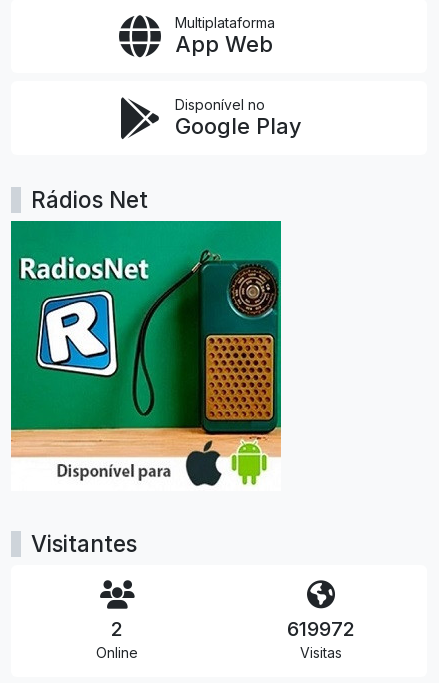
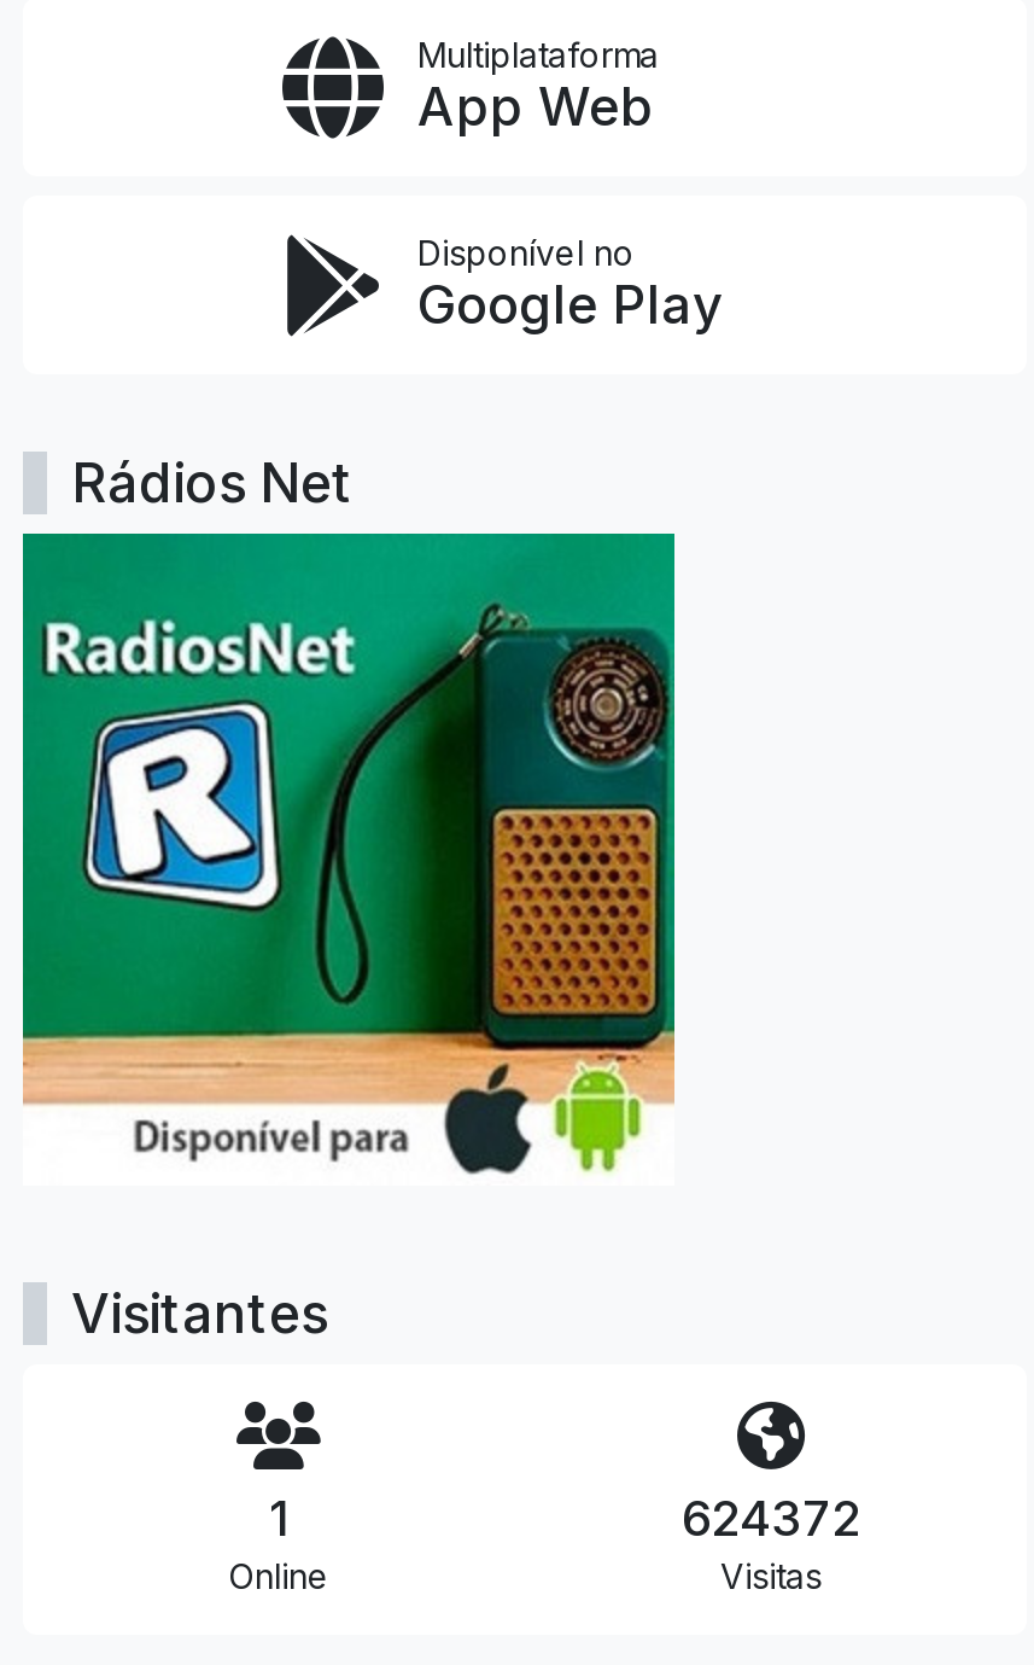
- 2
+ 1

- 619972
+ 624372
